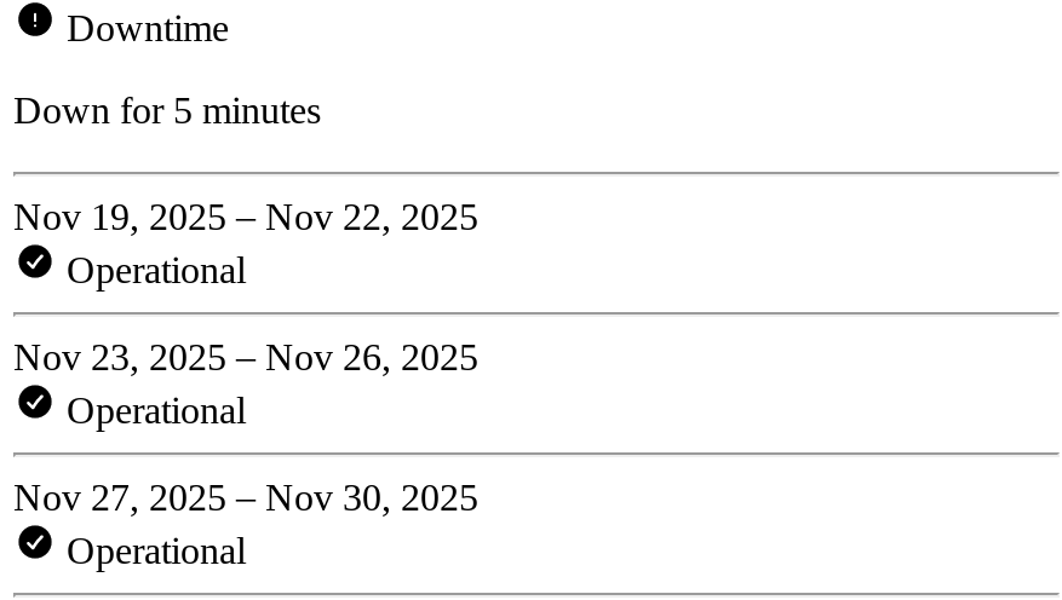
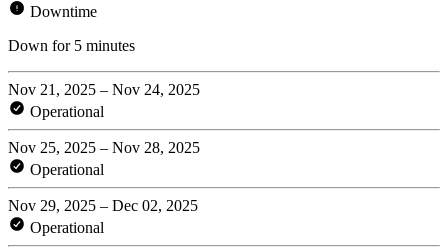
- Nov 19, 2025 – Nov 22, 2025
+ Nov 21, 2025 – Nov 24, 2025

- Nov 23, 2025 – Nov 26, 2025
+ Nov 25, 2025 – Nov 28, 2025

- Nov 27, 2025 – Nov 30, 2025
+ Nov 29, 2025 – Dec 02, 2025
